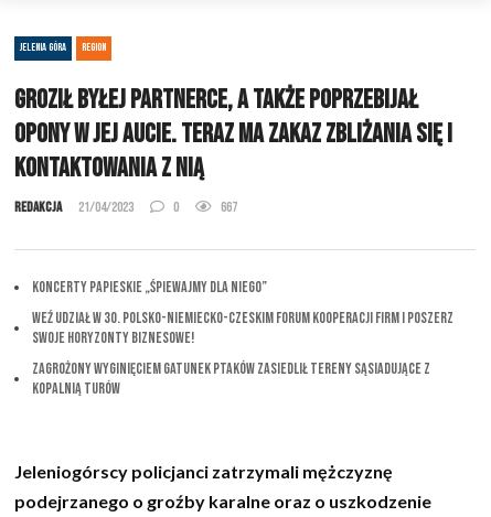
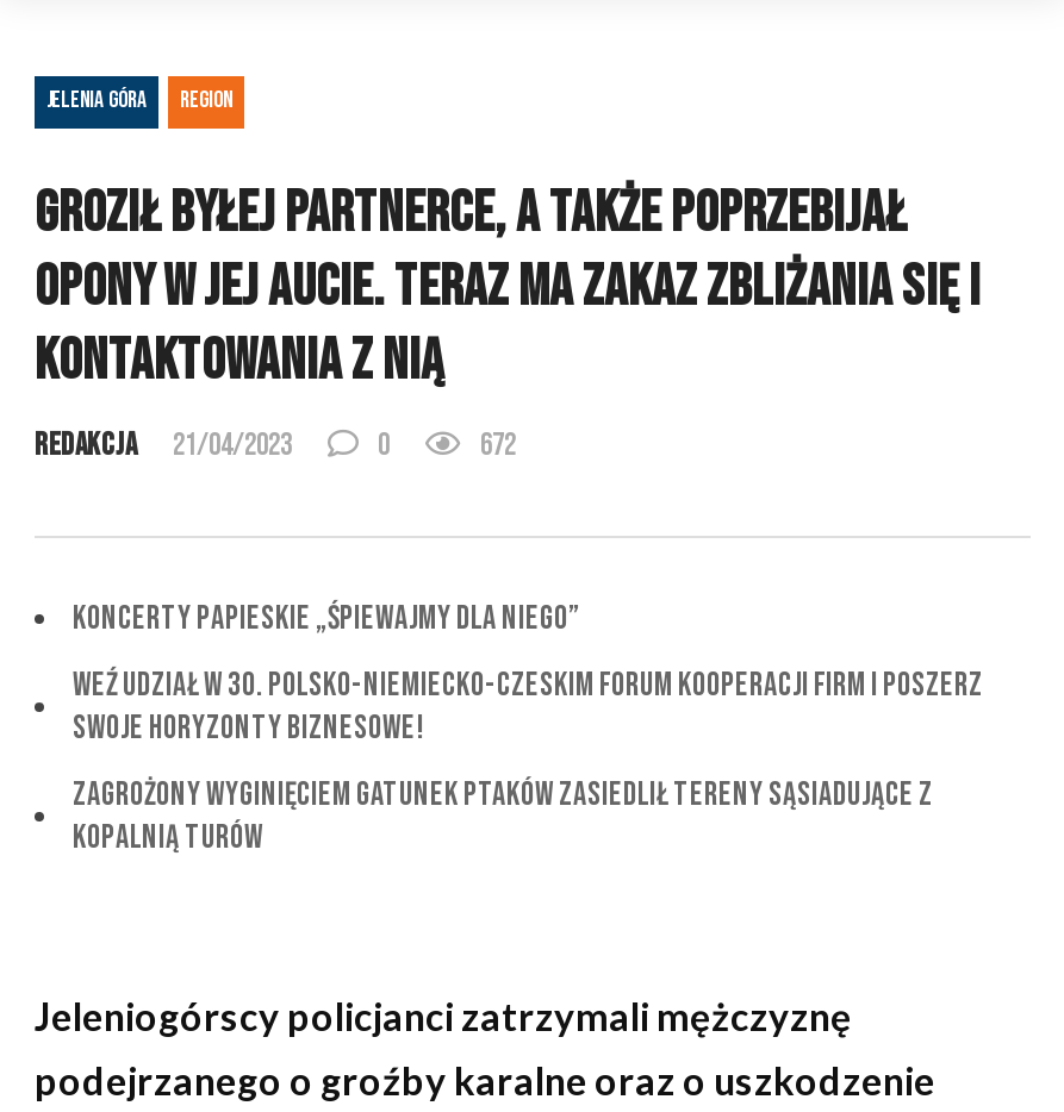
- 667
+ 672
